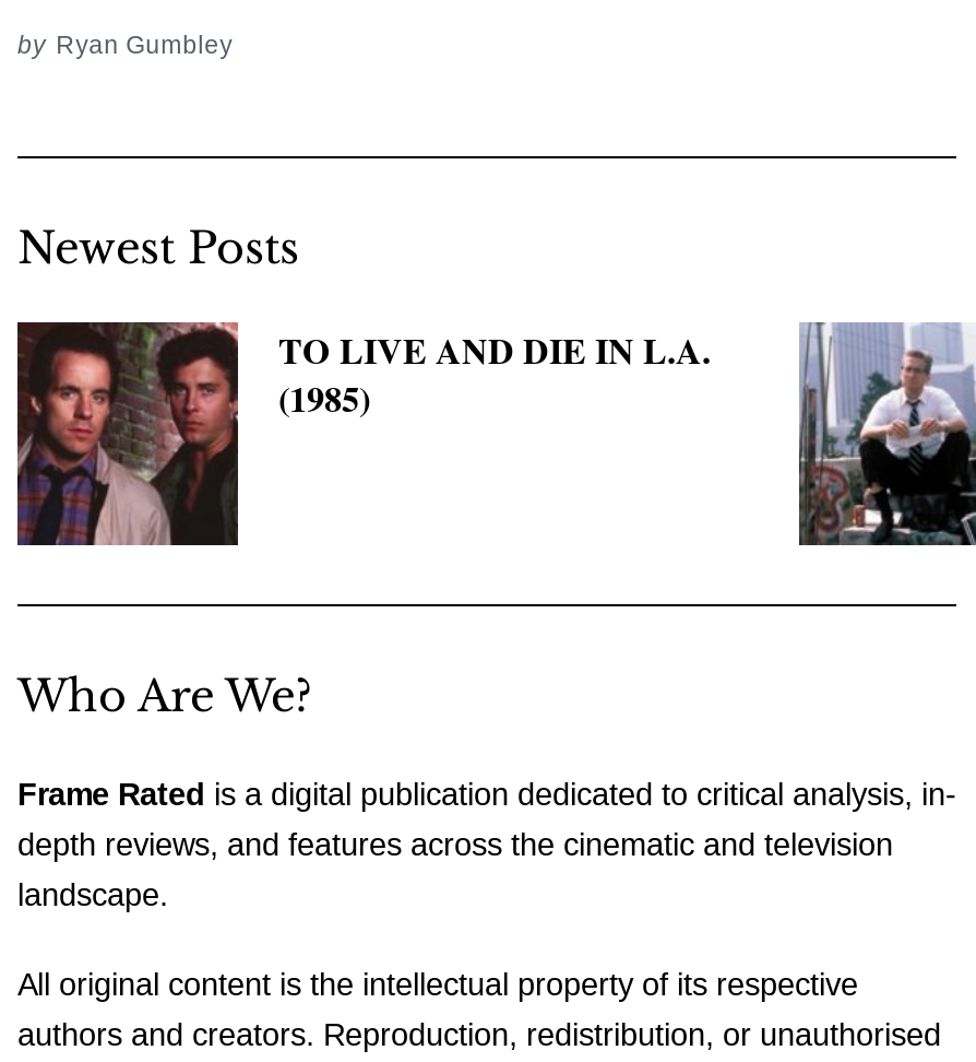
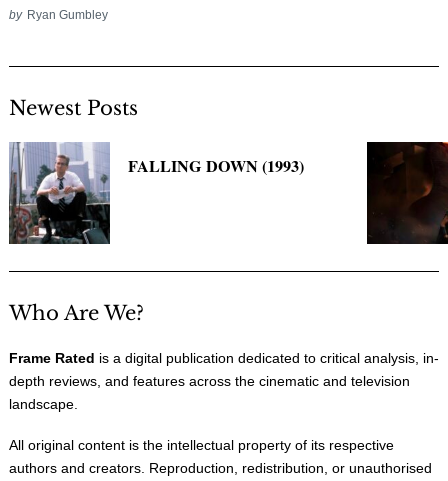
- [image]
- TO LIVE AND DIE IN L.A.
- (1985)
+ [image]
+ FALLING DOWN (1993)

- [image]
+ [image]
